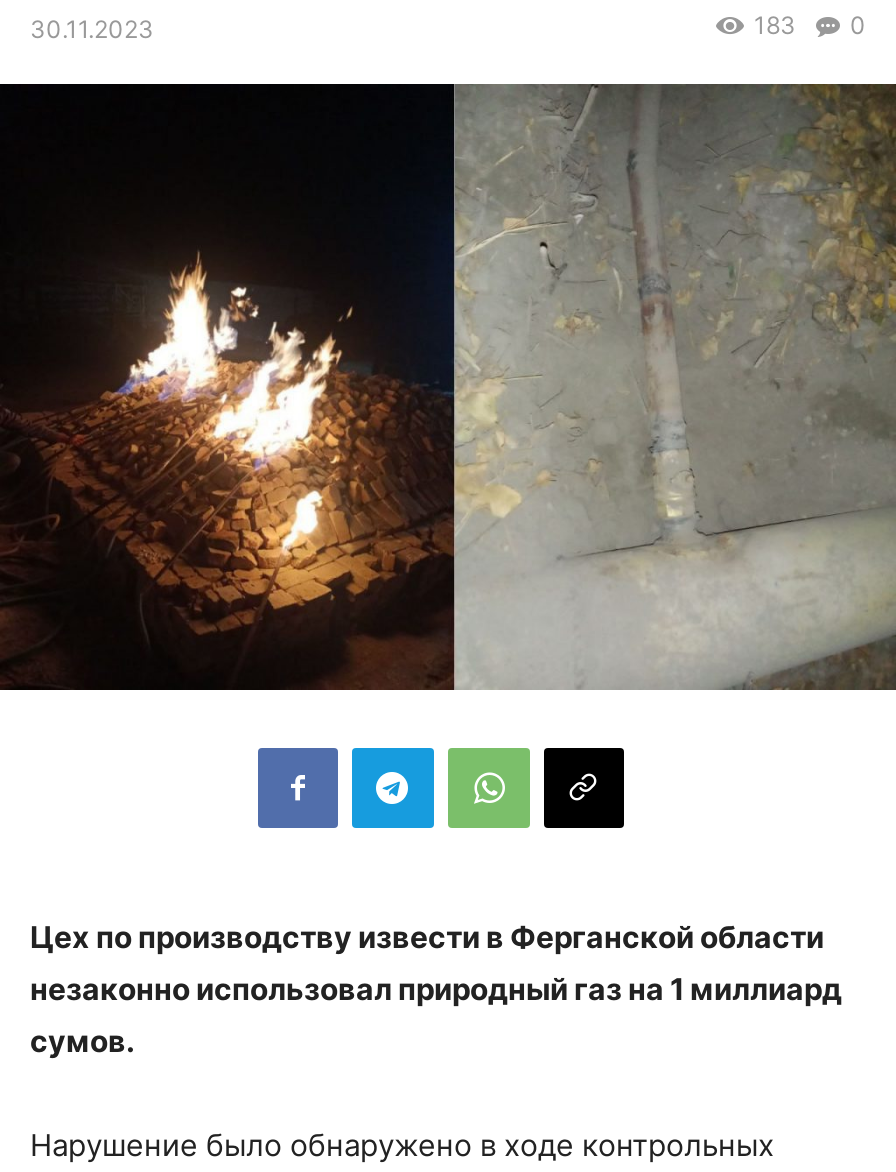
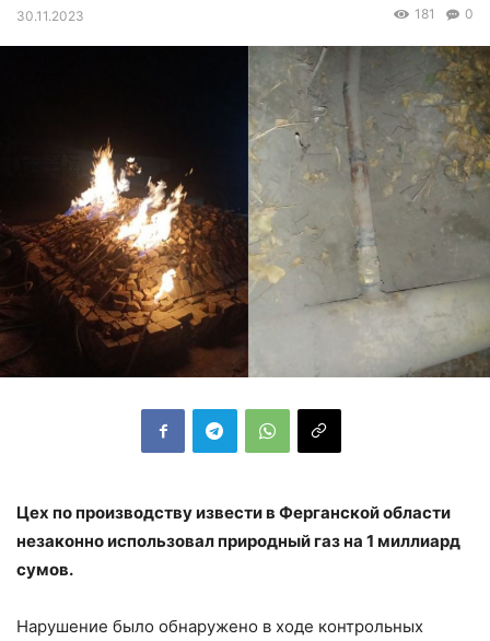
- 183 0
+ 181 0
